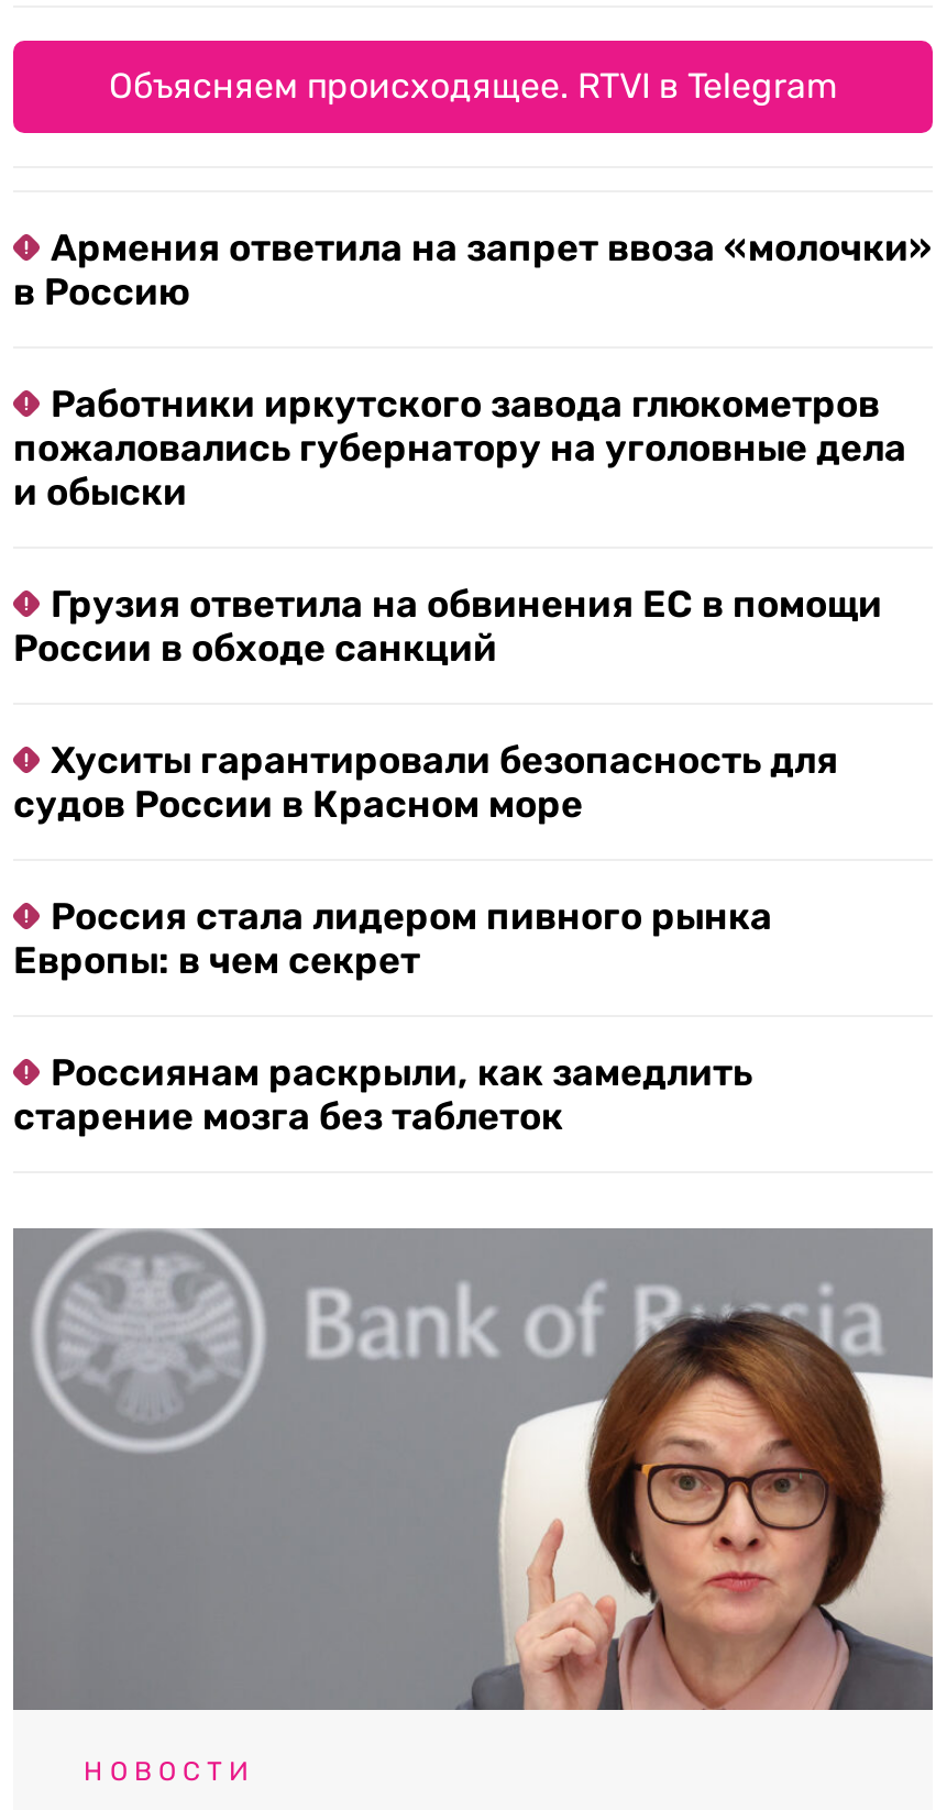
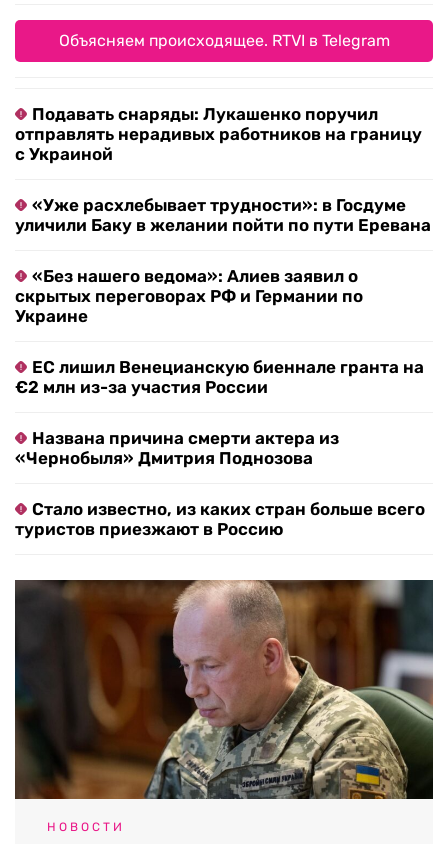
- Армения ответила на запрет ввоза «молочки»
- в Россию
+ Подавать снаряды: Лукашенко поручил
+ отправлять нерадивых работников на границу
+ с Украиной

- Работники иркутского завода глюкометров
- пожаловались губернатору на уголовные дела
- и обыски
+ «Уже расхлебывает трудности»: в Госдуме
+ уличили Баку в желании пойти по пути Еревана

- Грузия ответила на обвинения ЕС в помощи
- России в обходе санкций
+ «Без нашего ведома»: Алиев заявил о
+ скрытых переговорах РФ и Германии по
+ Украине

- Хуситы гарантировали безопасность для
- судов России в Красном море
+ ЕС лишил Венецианскую биеннале гранта на
+ €2 млн из-за участия России

- Россия стала лидером пивного рынка
- Европы: в чем секрет
+ Названа причина смерти актера из
+ «Чернобыля» Дмитрия Поднозова

- Россиянам раскрыли, как замедлить
- старение мозга без таблеток
+ Стало известно, из каких стран больше всего
+ туристов приезжают в Россию

- [image]
+ [image]
